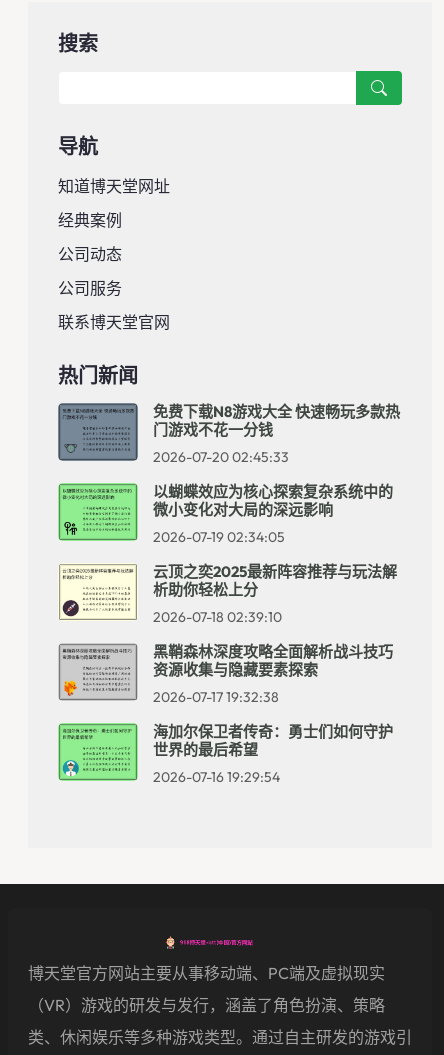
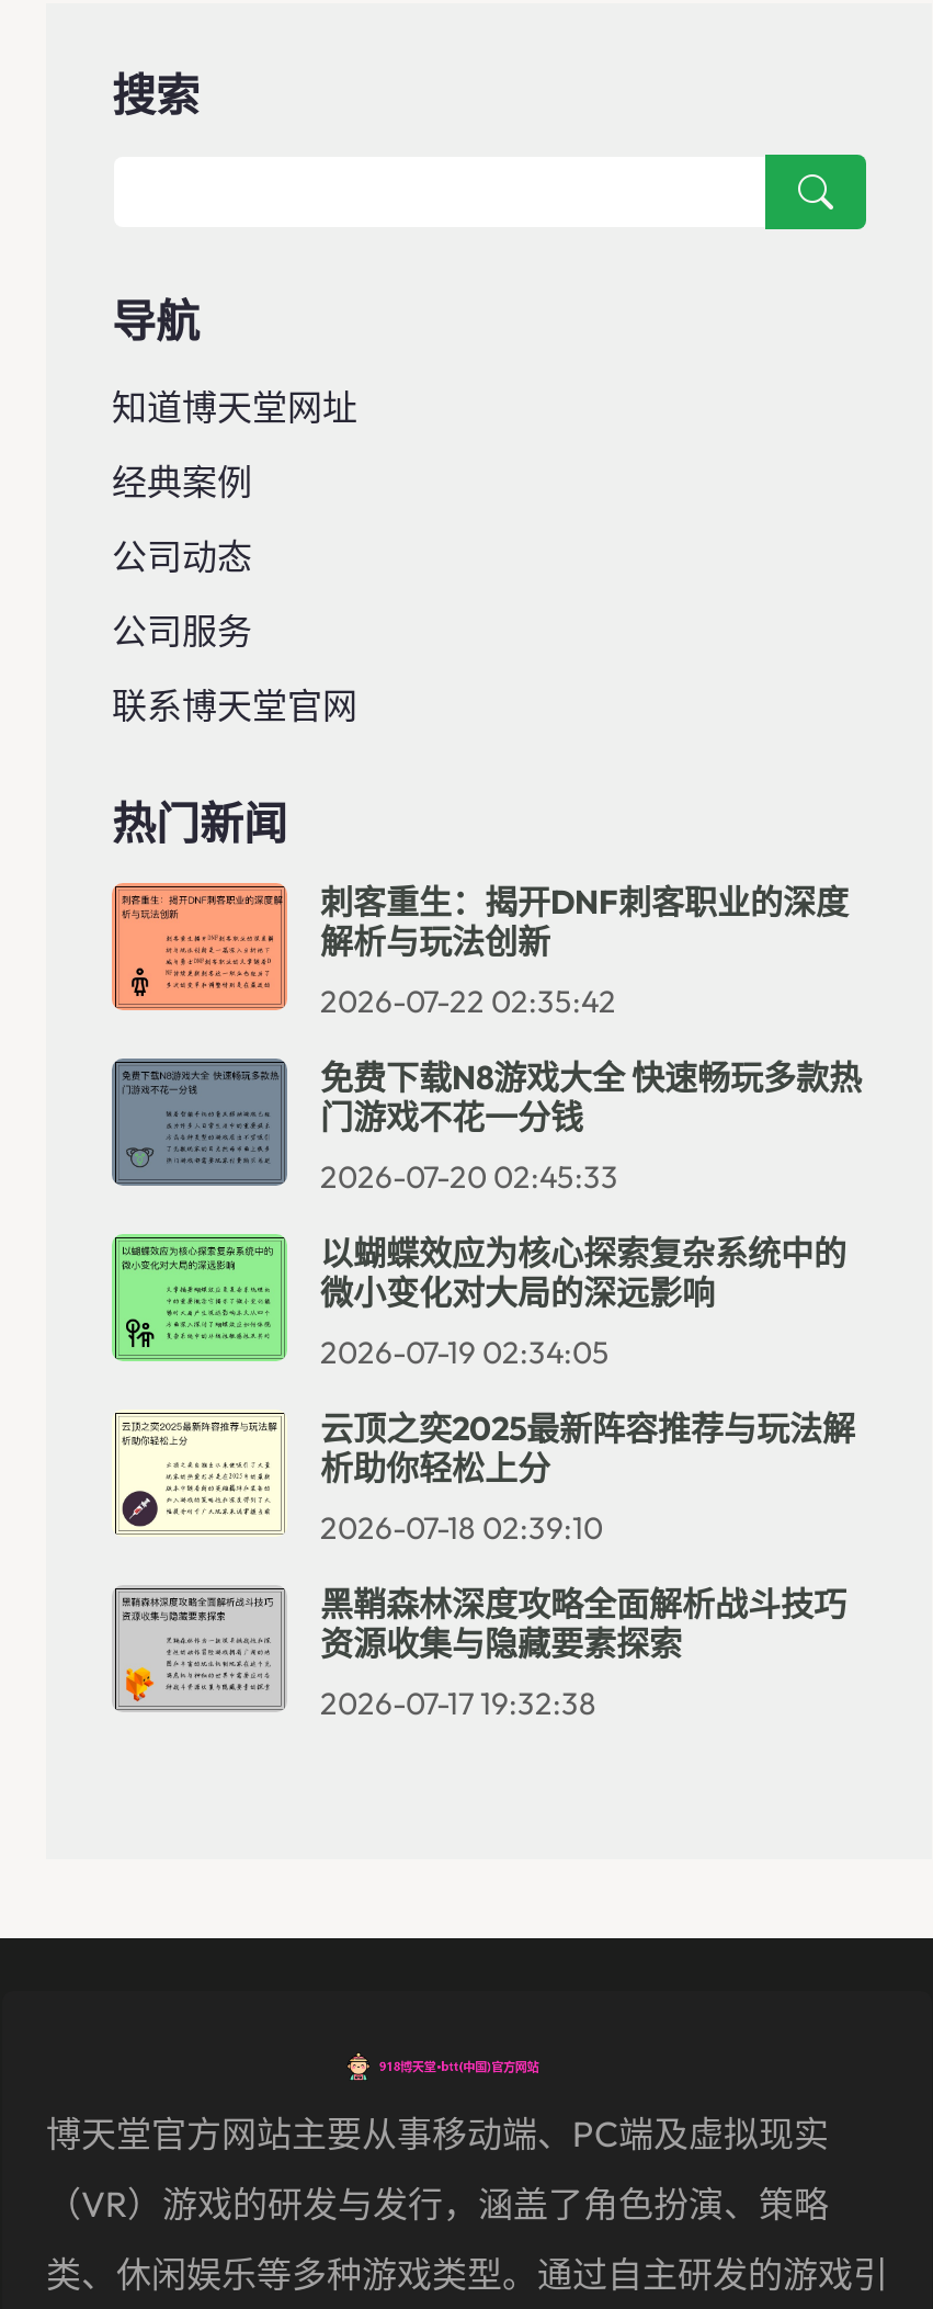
+ [image]
+ 刺客重生：揭开DNF刺客职业的深度
+ 解析与玩法创新
+ 2026-07-22 02:35:42

moved down: [image] | 免费下载N8游戏大全 快速畅玩多款热 | 门游戏不花一分钱 | ... | 资源收集与隐藏要素探索 | 2026-07-17 19:32:38

- [image]
- 海加尔保卫者传奇：勇士们如何守护
- 世界的最后希望
- 2026-07-16 19:29:54
